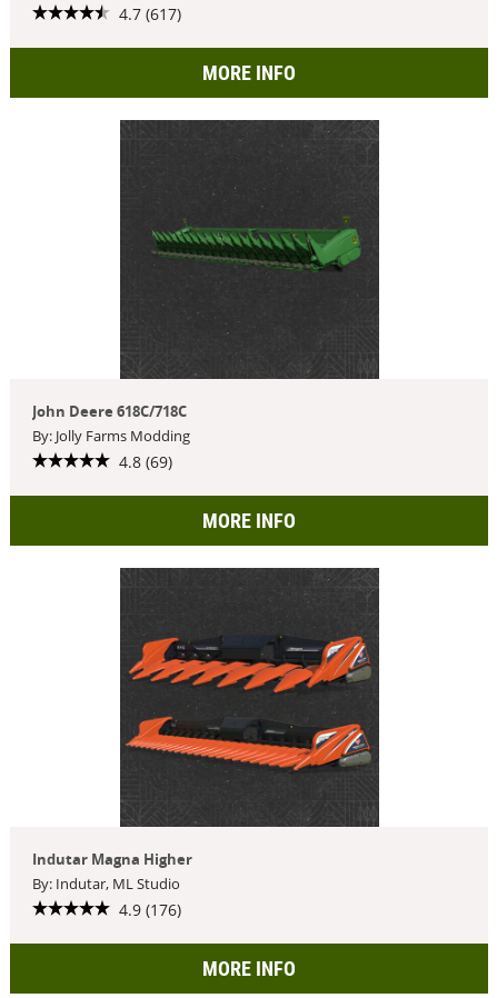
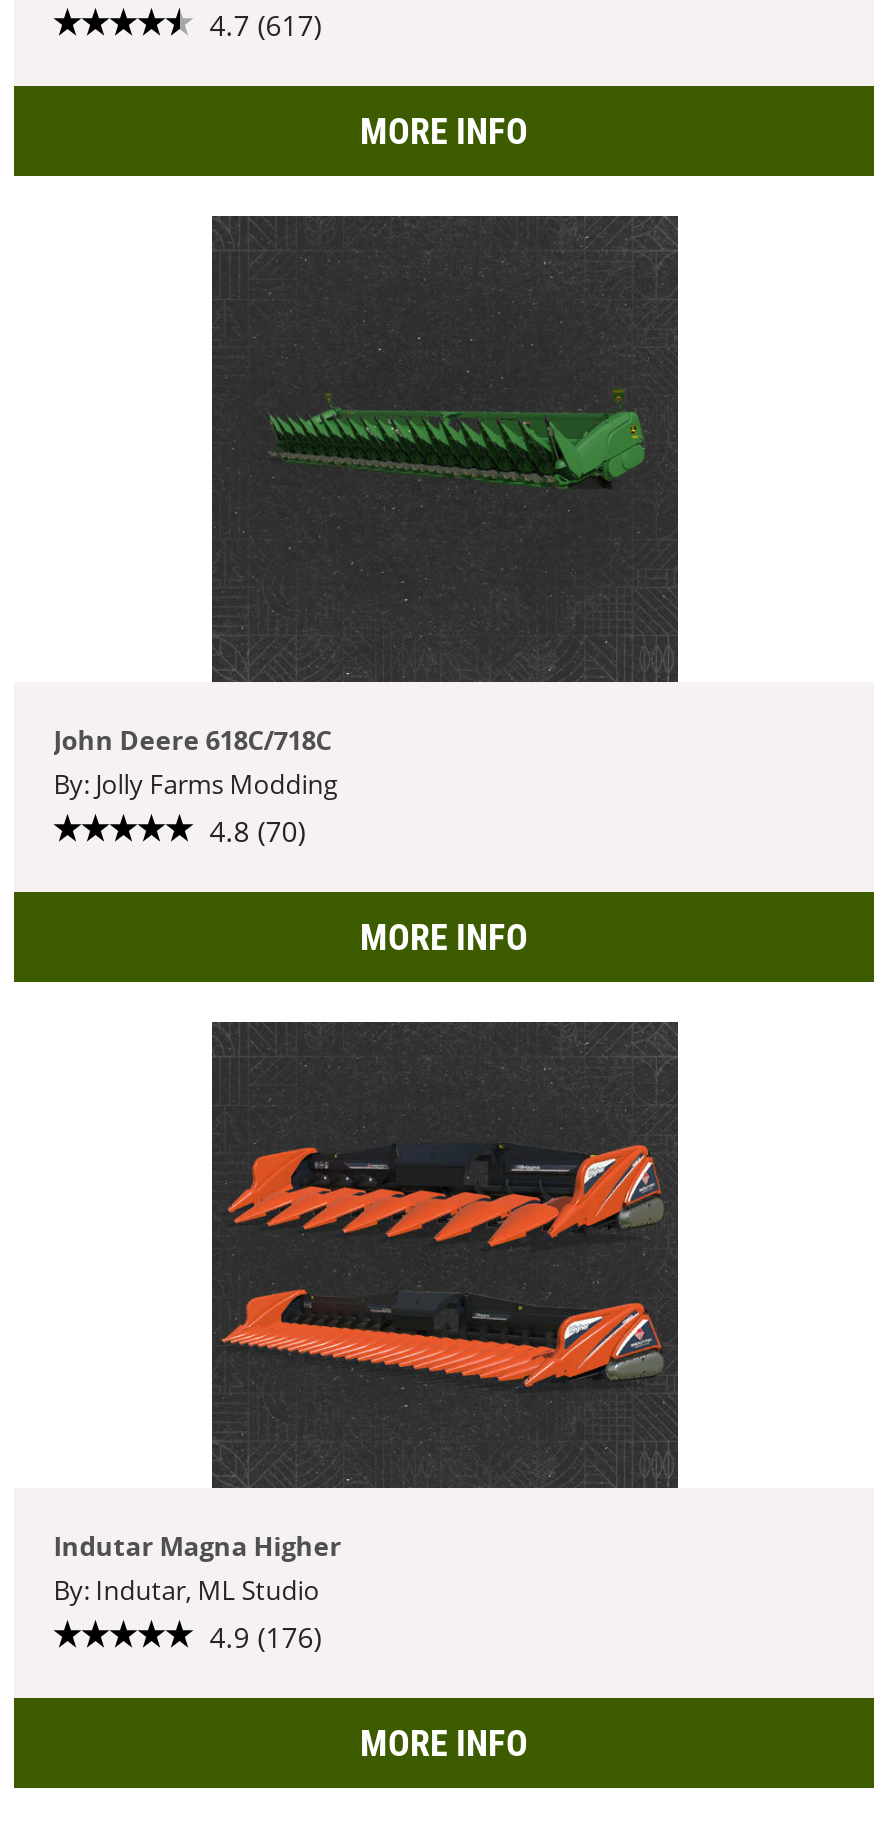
- 4.8 (69)
+ 4.8 (70)
